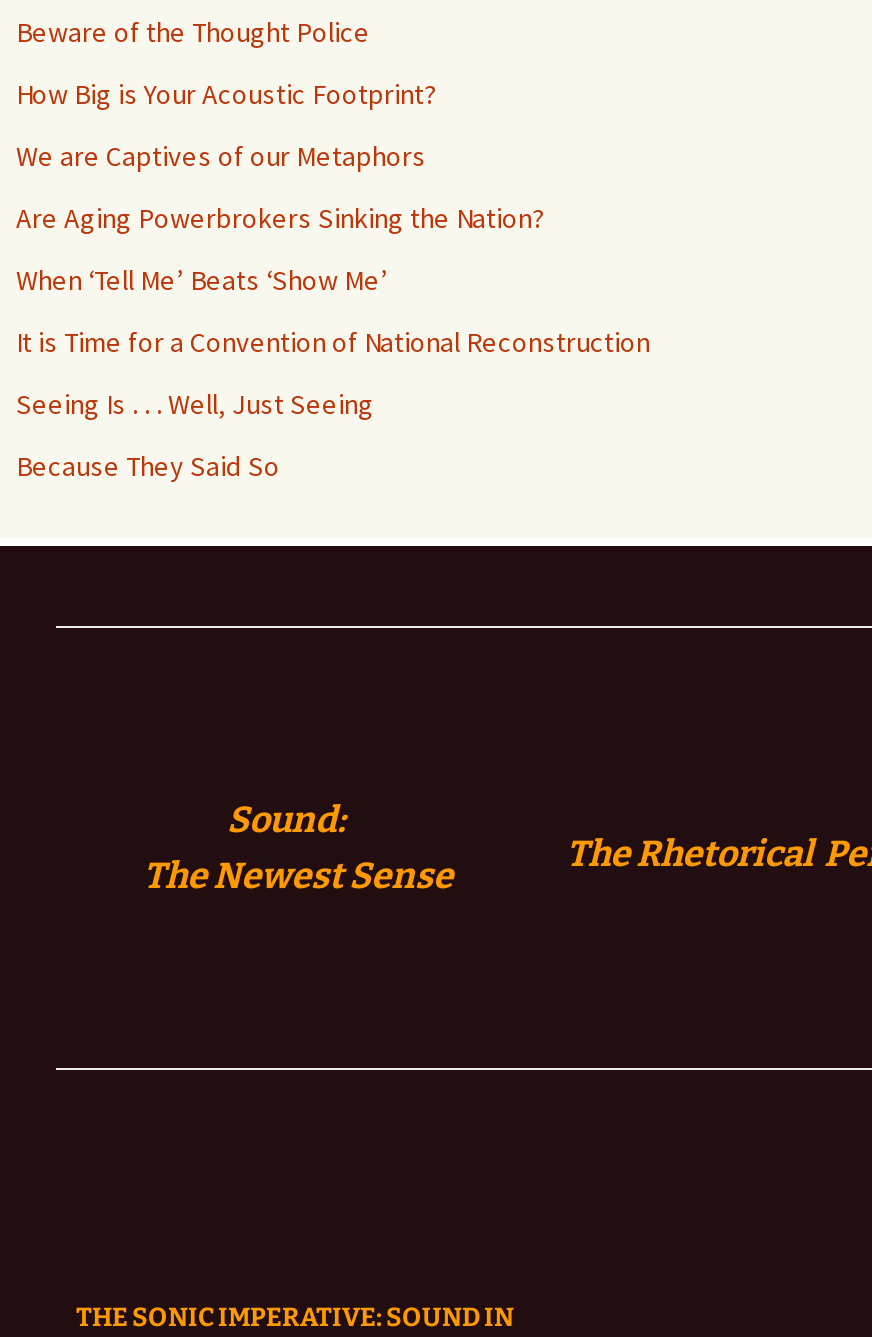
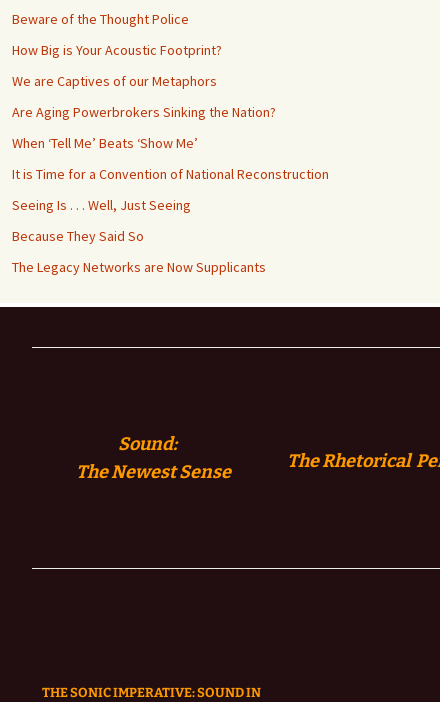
+ The Legacy Networks are Now Supplicants
